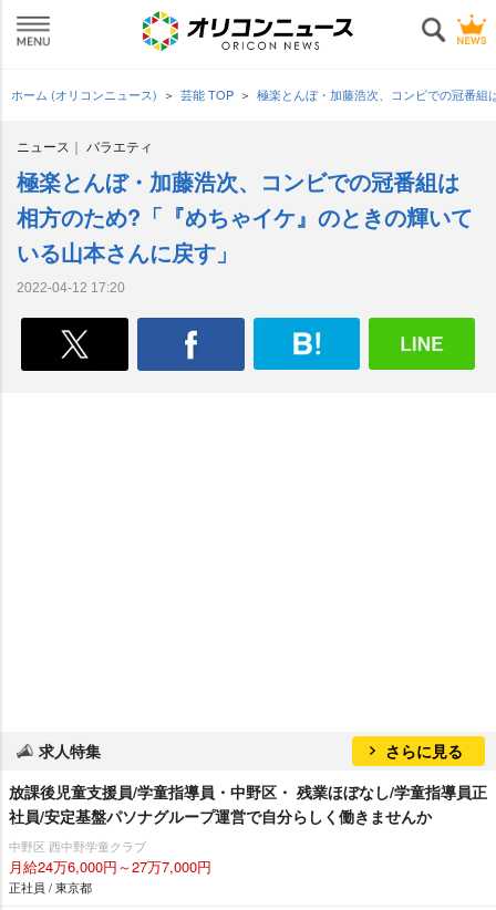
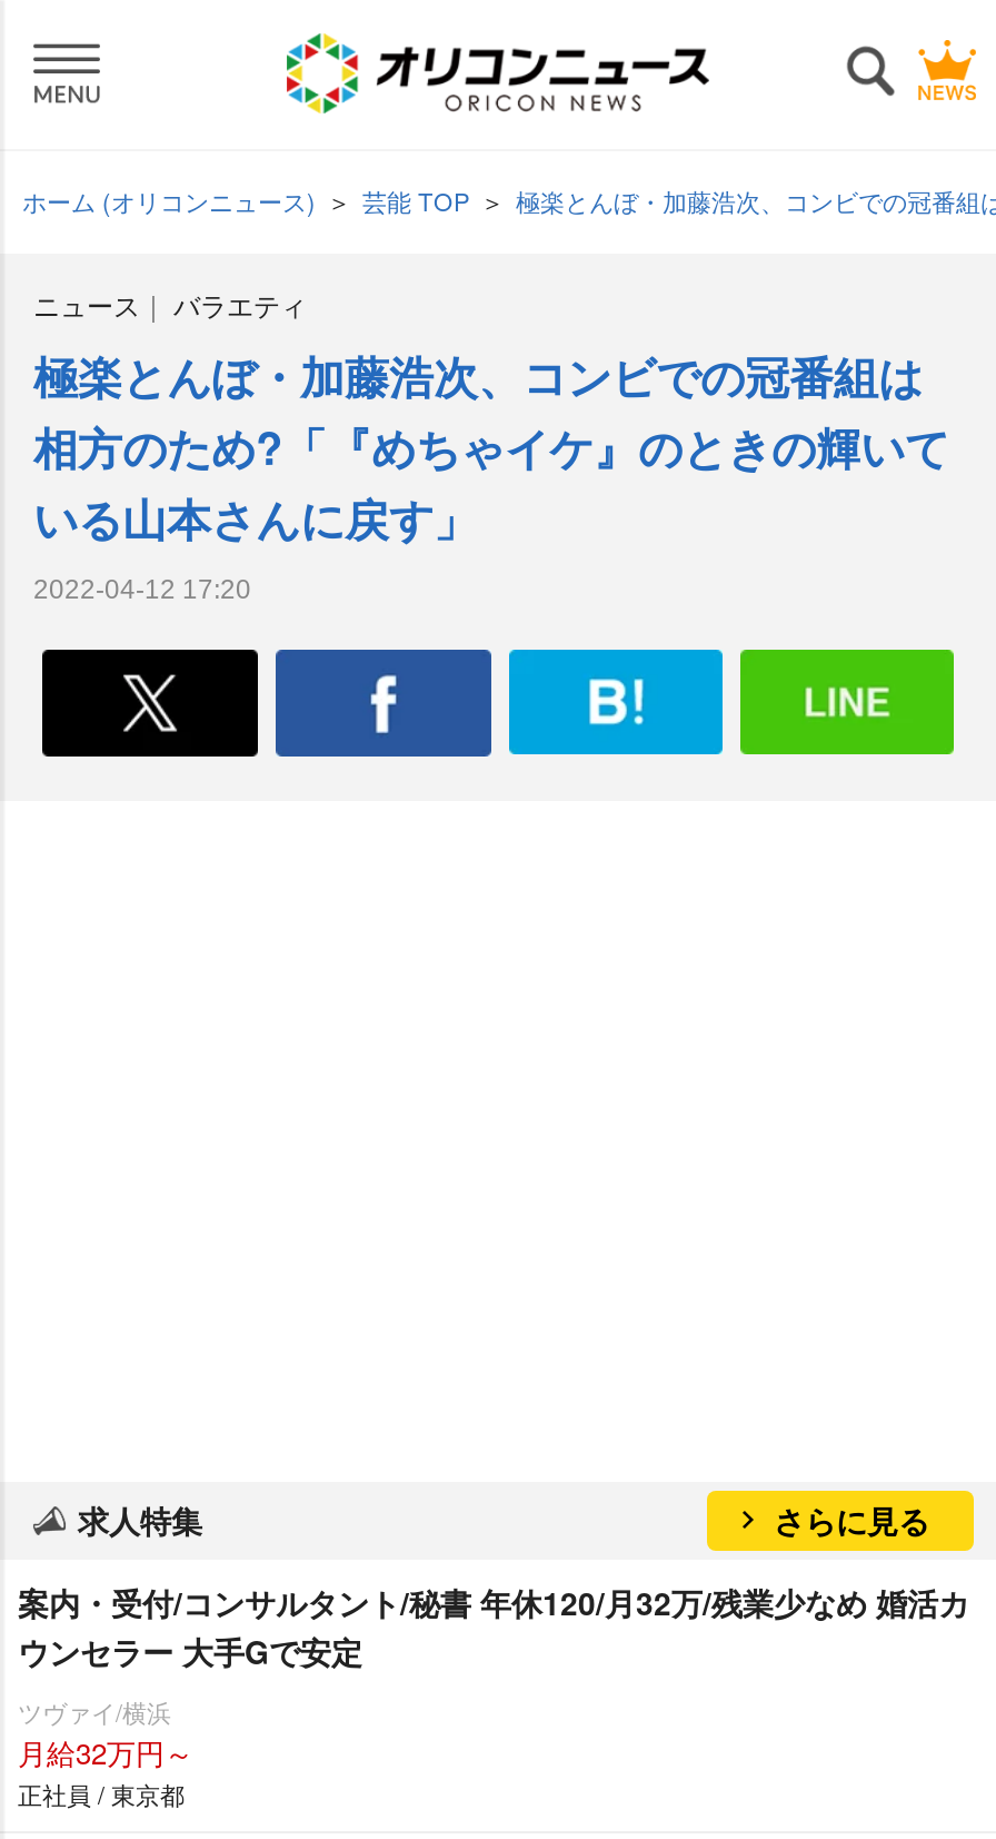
- 放課後児童支援員/学童指導員・中野区・ 残業ほぼなし/学童指導員正
- 社員/安定基盤パソナグループ運営で自分らしく働きませんか
+ 案内・受付/コンサルタント/秘書 年休120/月32万/残業少なめ 婚活カ
+ ウンセラー 大手Gで安定

- 中野区 西中野学童クラブ
- 月給24万6,000円～27万7,000円
+ ツヴァイ/横浜
+ 月給32万円～
